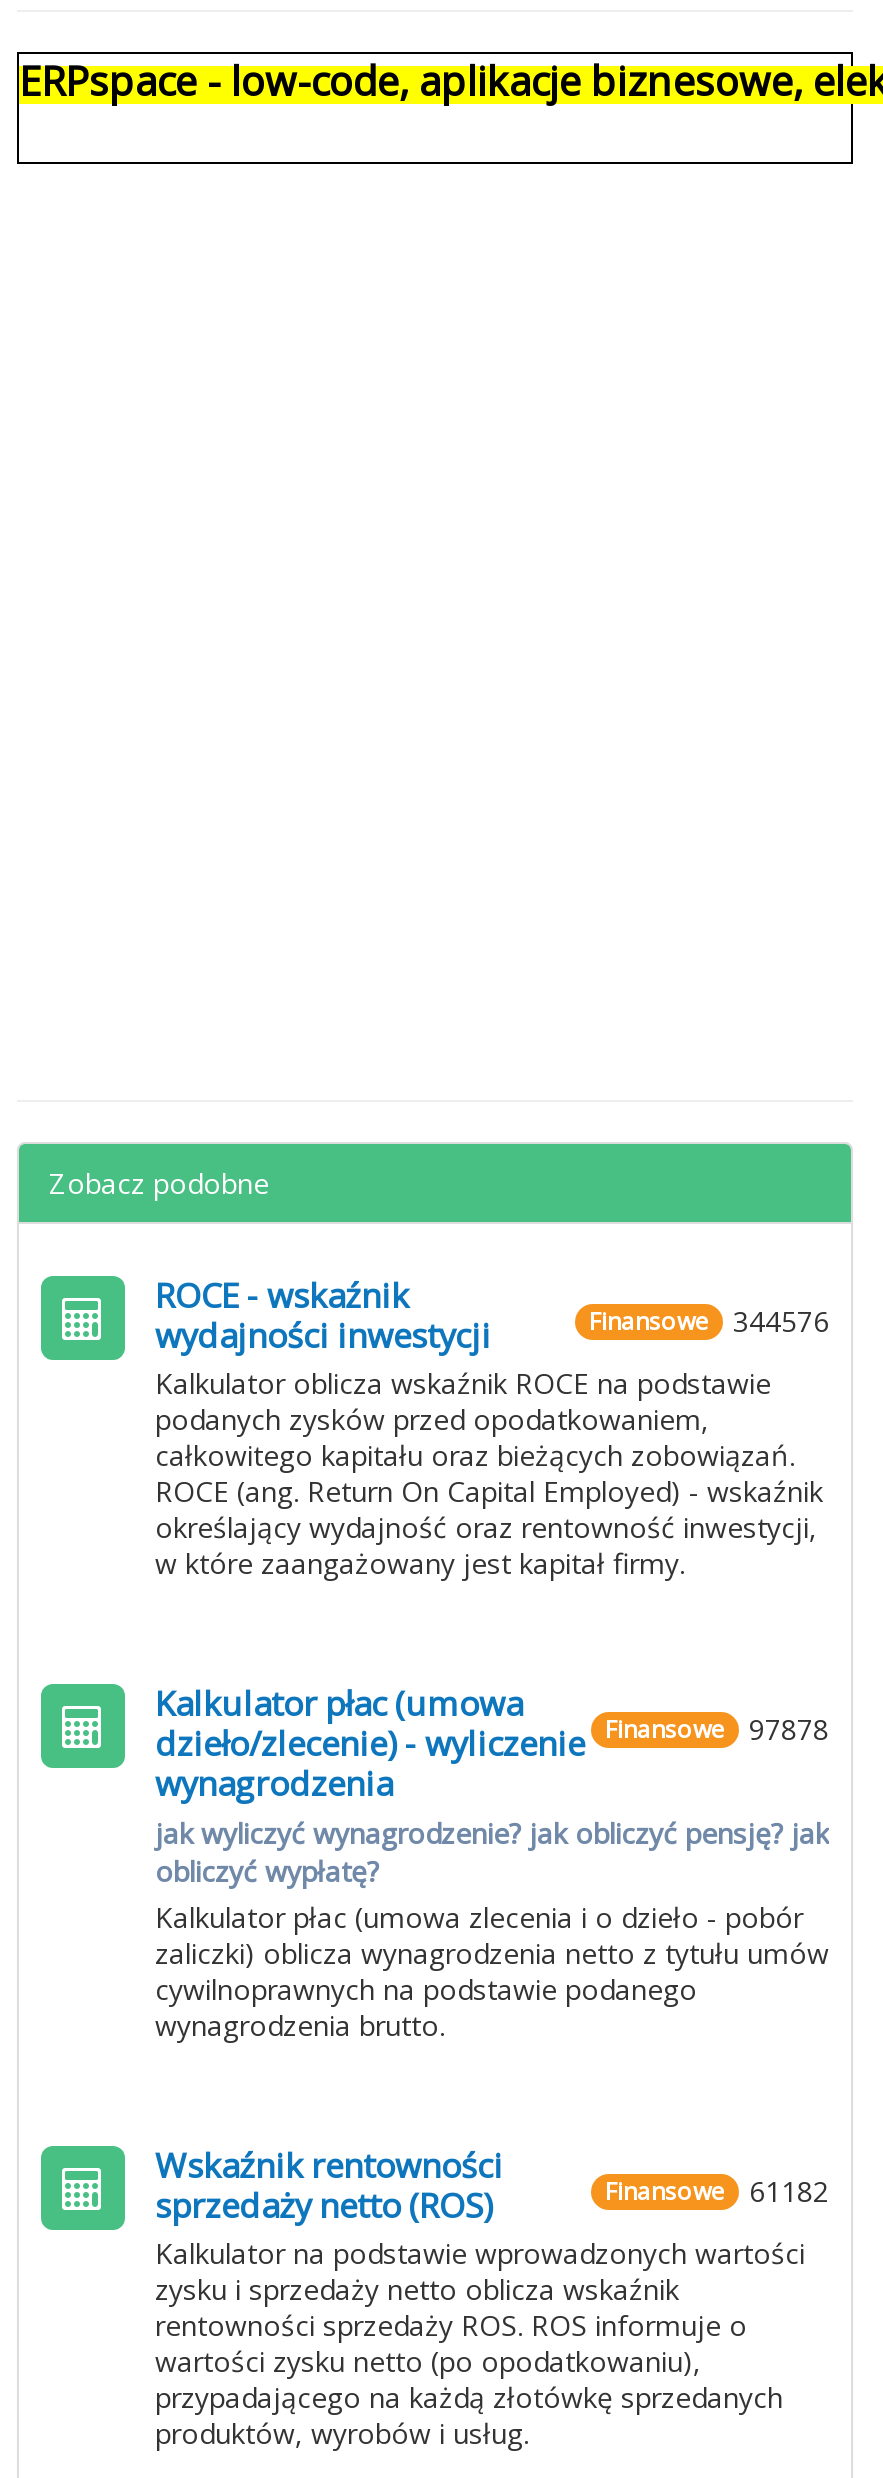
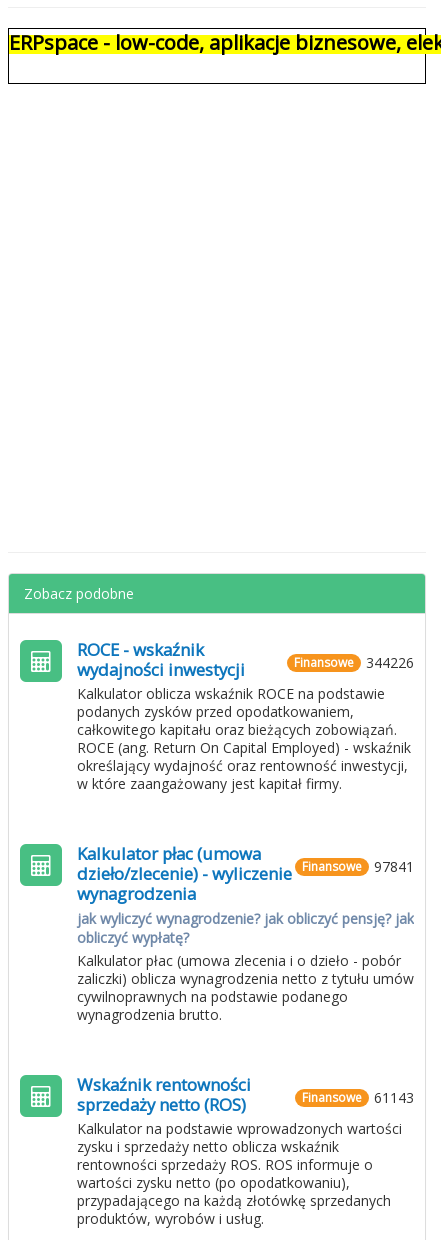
- Finansowe 344576
+ Finansowe 344226

- dzieło/zlecenie) - wyliczenie Finansowe 97878
+ dzieło/zlecenie) - wyliczenie Finansowe 97841

- Finansowe 61182
+ Finansowe 61143
